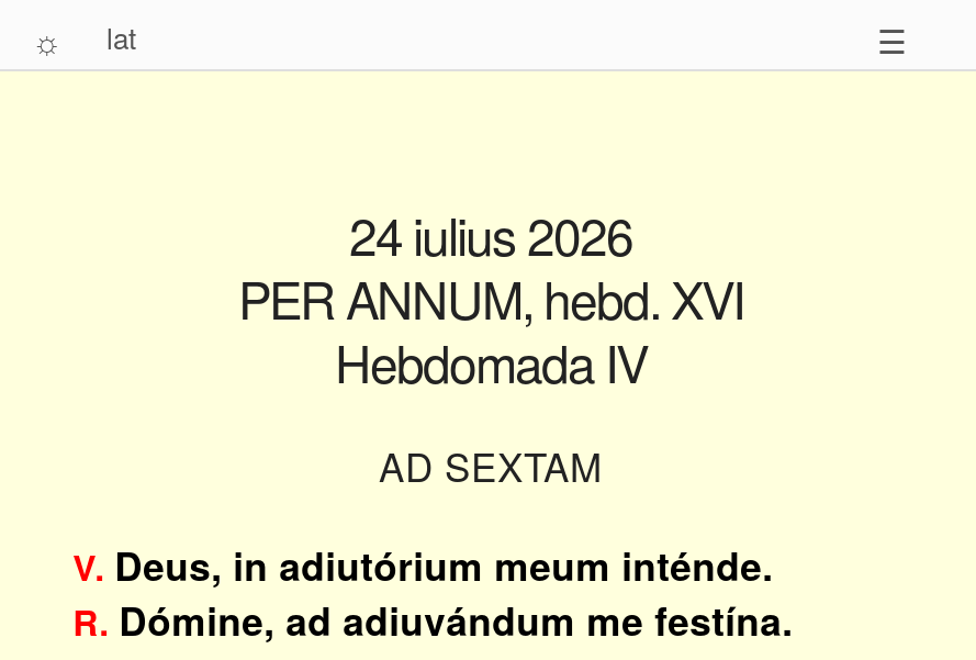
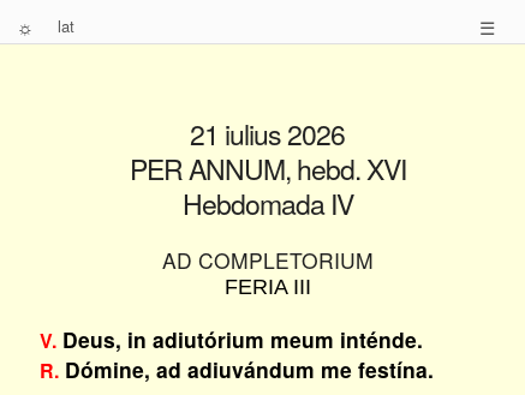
- 24 iulius 2026
+ 21 iulius 2026

- AD SEXTAM
+ AD COMPLETORIUM
+ FERIA III
